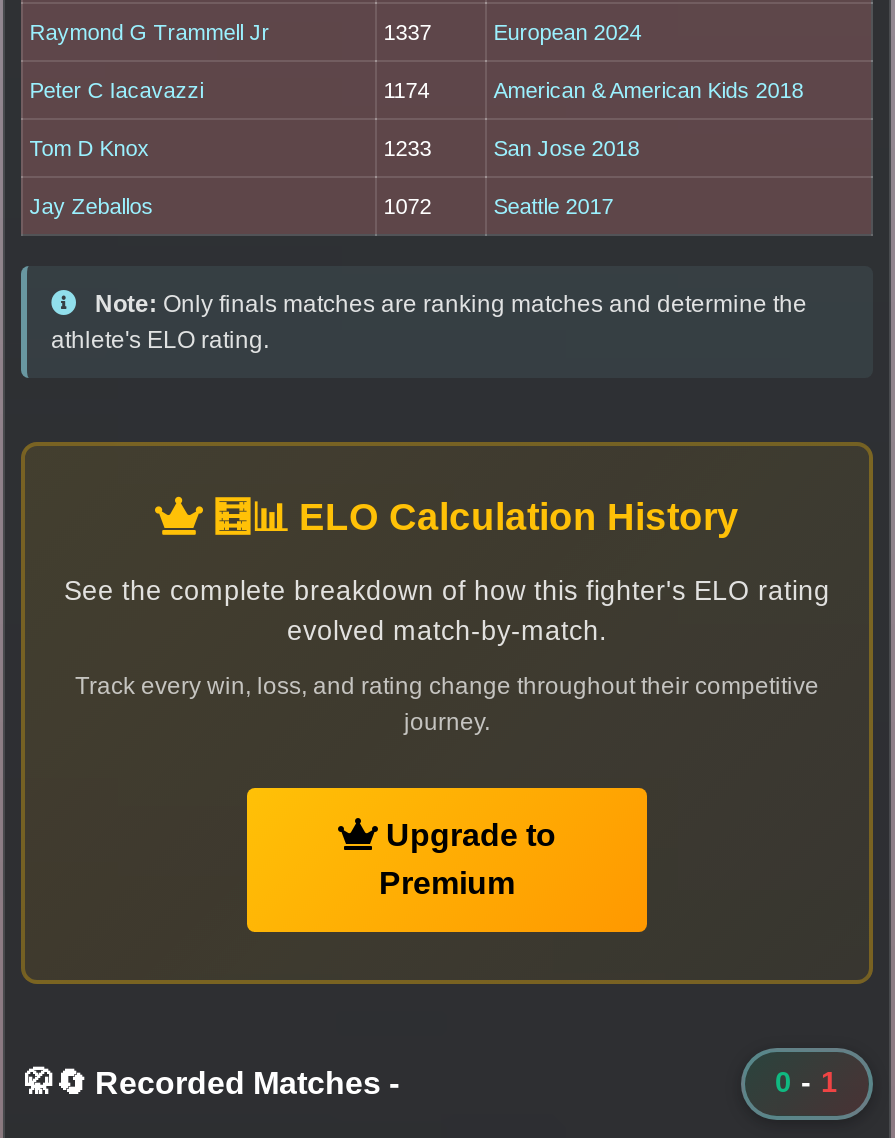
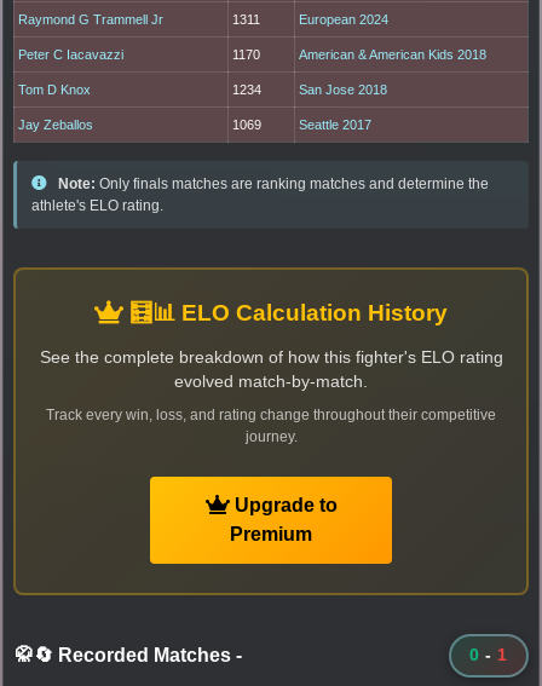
- 1337
+ 1311

- 1174
+ 1170

- 1233
+ 1234

- 1072
+ 1069
